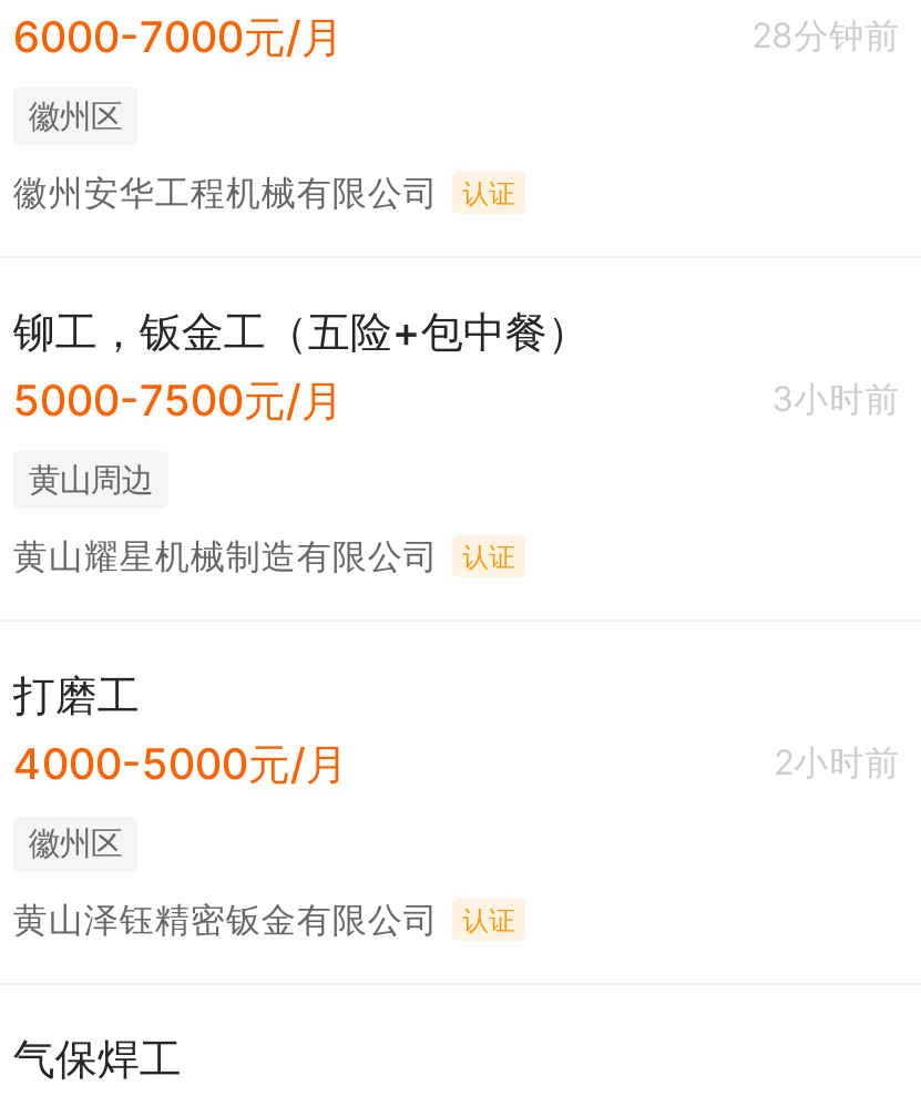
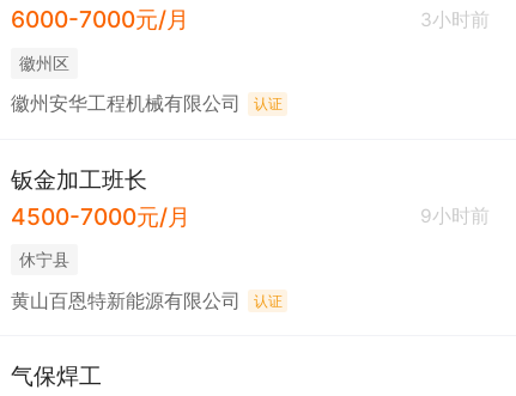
- 28分钟前
+ 3小时前

- 铆工，钣金工（五险+包中餐）
- 5000-7500元/月
- 3小时前
- 黄山周边
- 黄山耀星机械制造有限公司
- 认证
- 打磨工
- 4000-5000元/月
- 2小时前
- 徽州区
- 黄山泽钰精密钣金有限公司
+ 钣金加工班长
+ 4500-7000元/月
+ 9小时前
+ 休宁县
+ 黄山百恩特新能源有限公司
